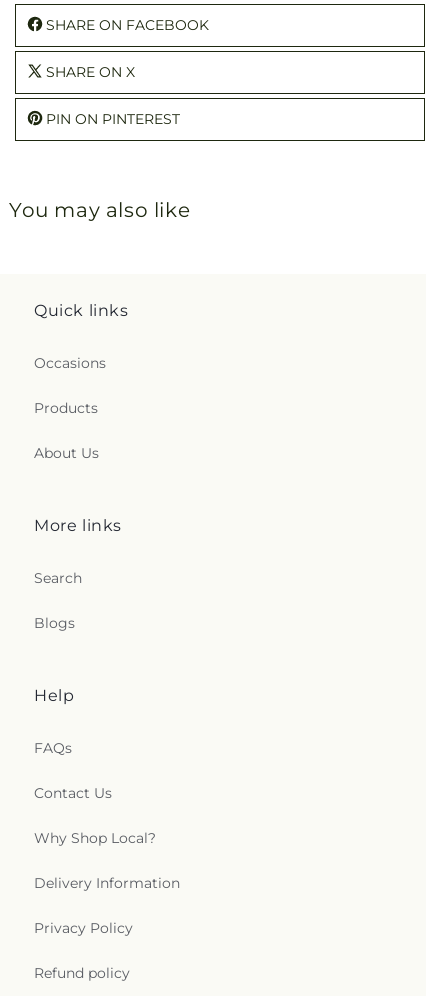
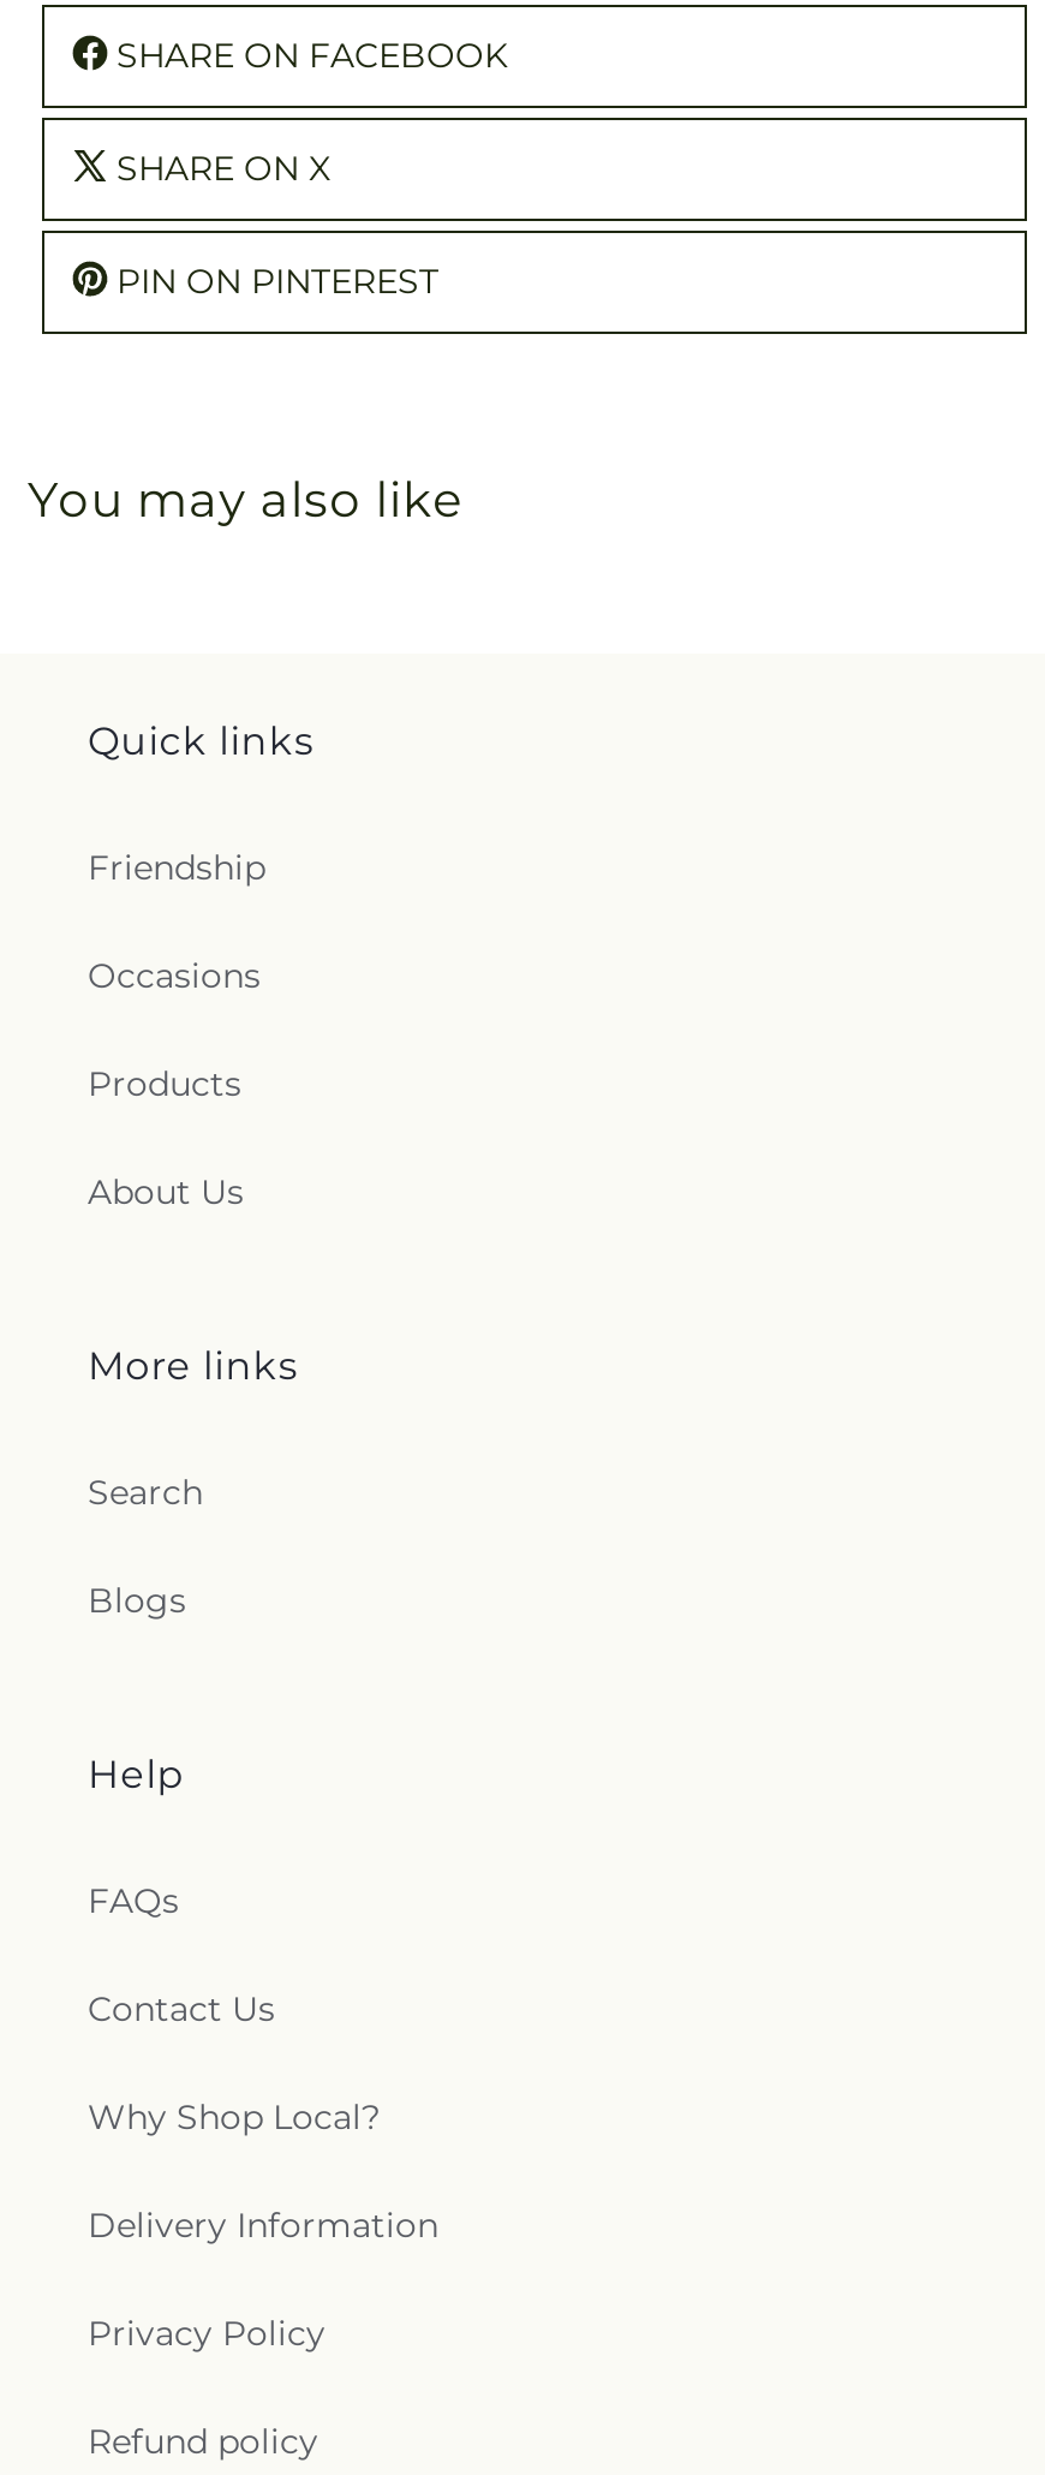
+ Friendship
